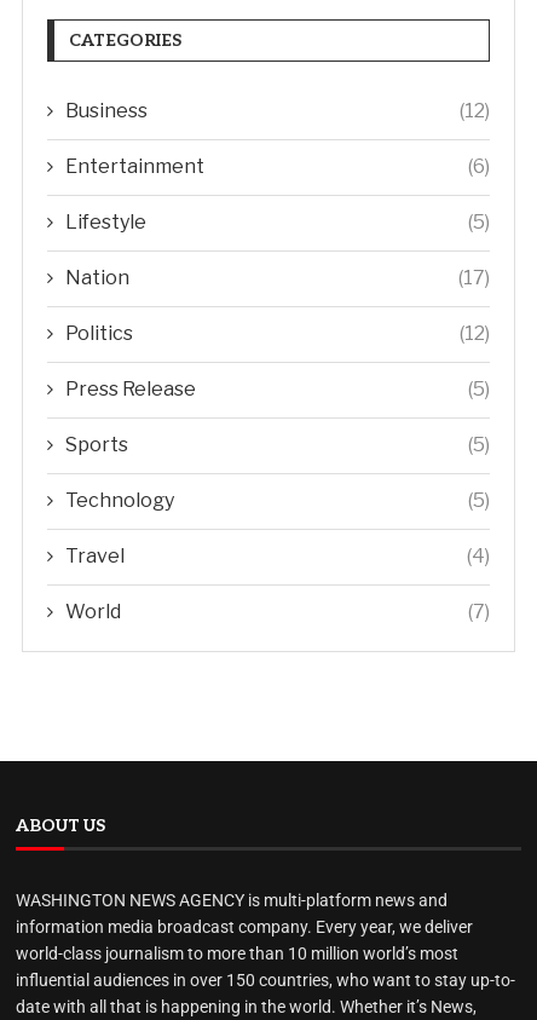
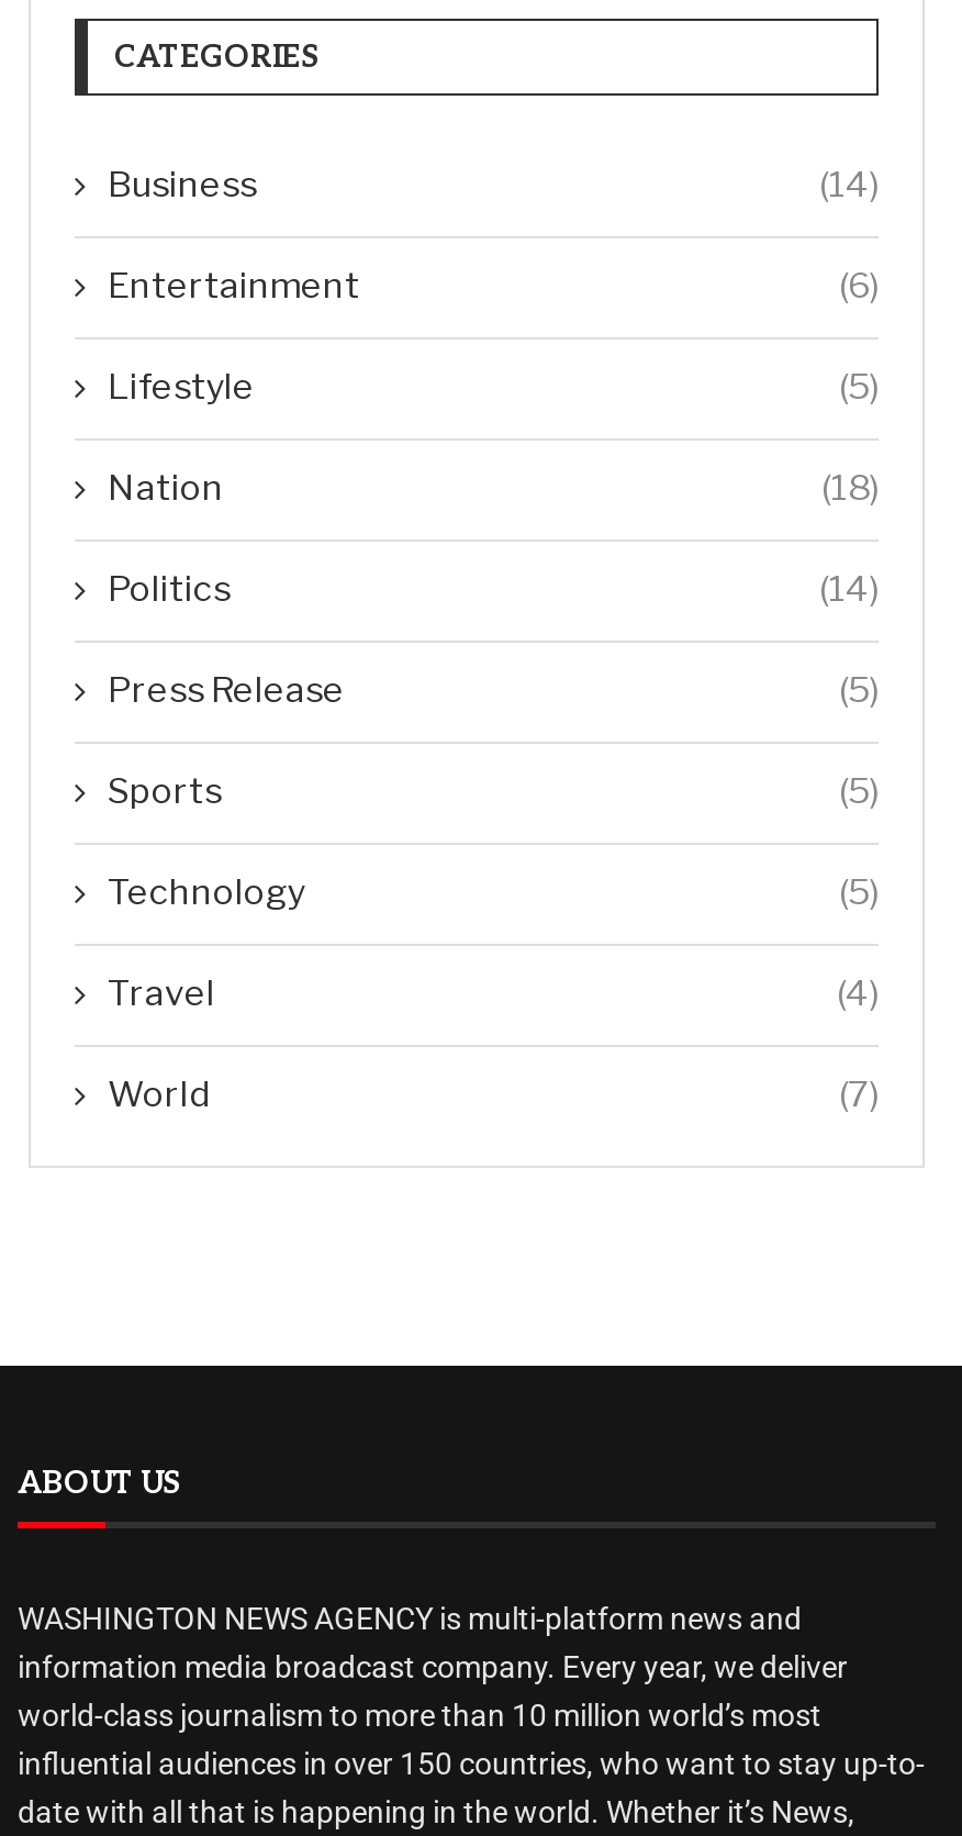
- (12)
+ (14)

- (17)
+ (18)

- (12)
+ (14)
